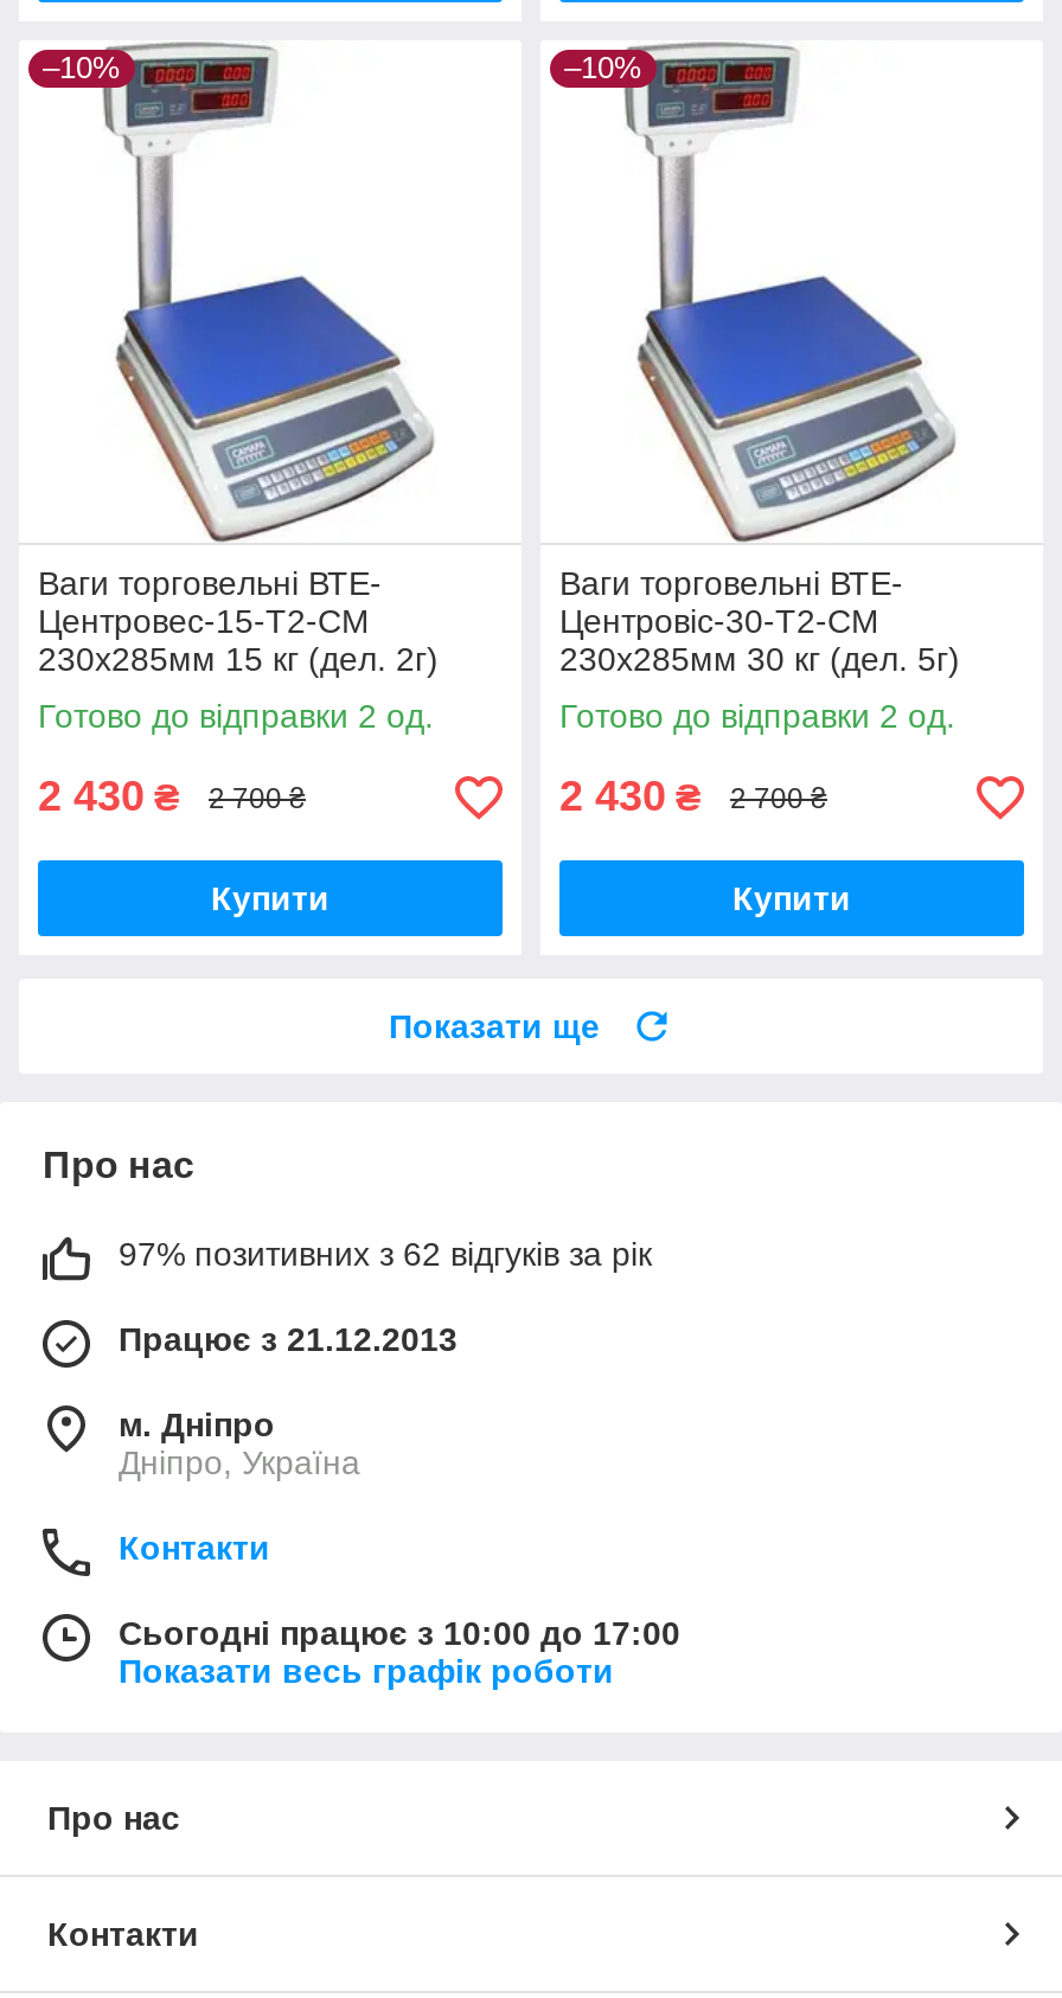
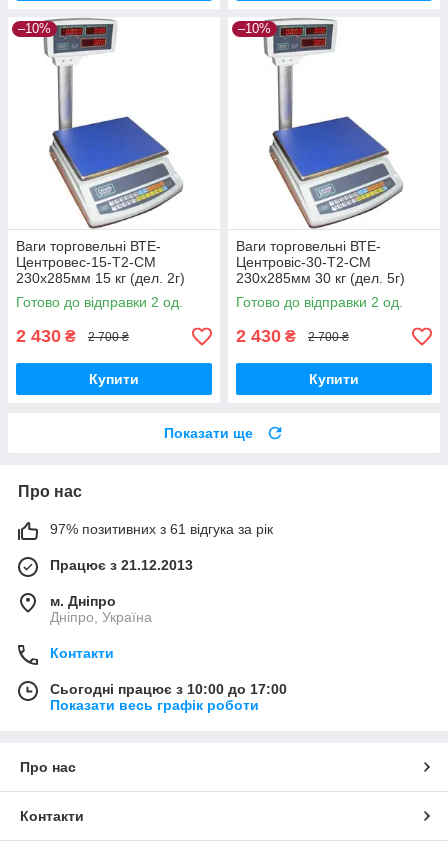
- 97% позитивних з 62 відгуків за рік
+ 97% позитивних з 61 відгука за рік
